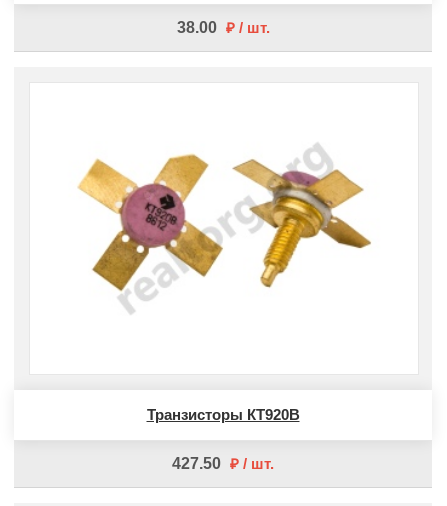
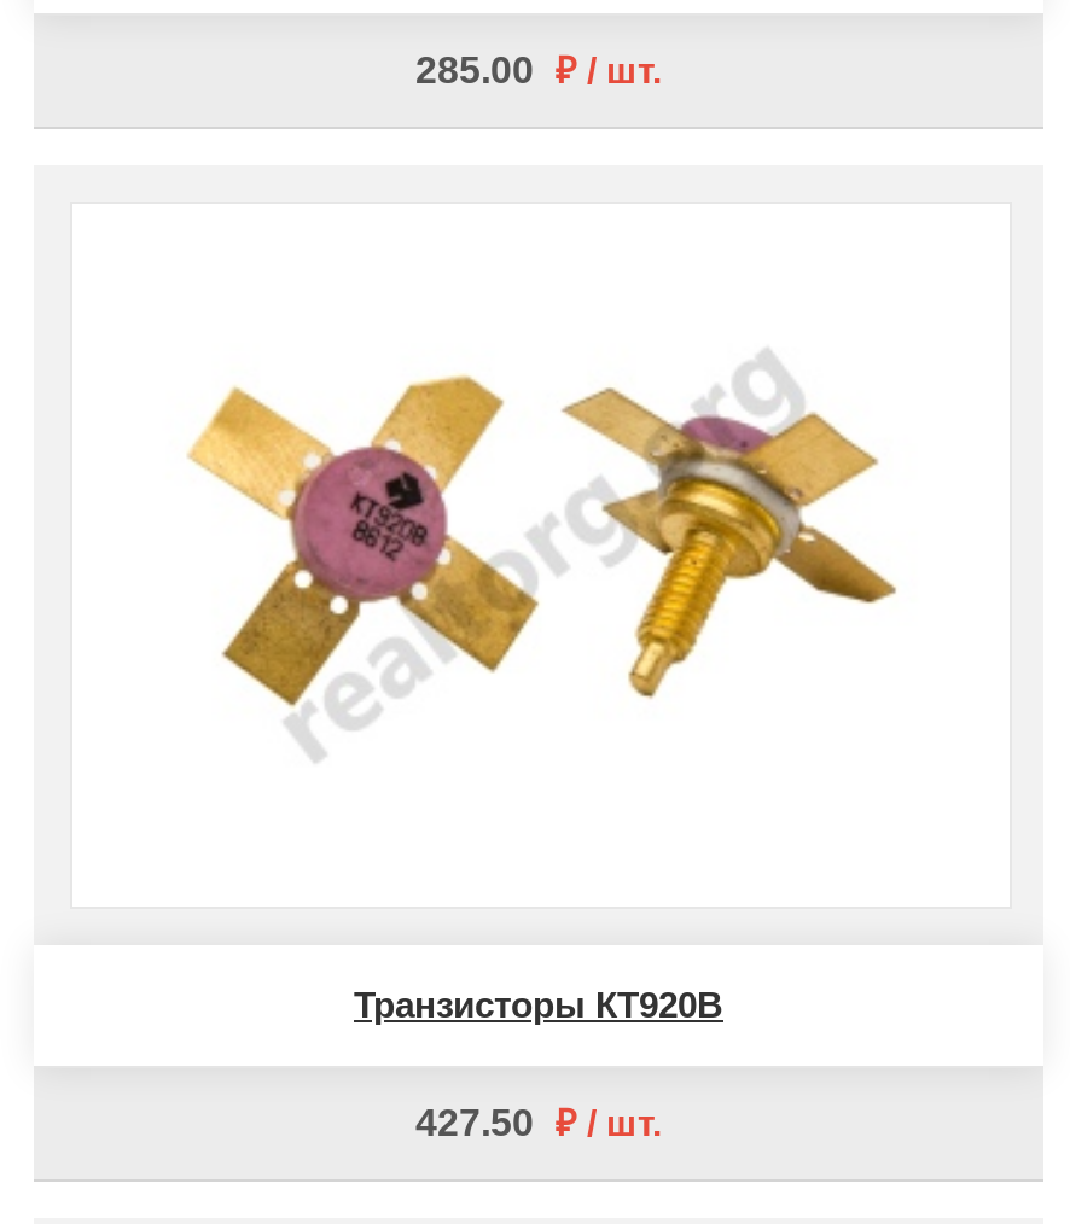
- 38.00 шт
+ 285.00 шт
